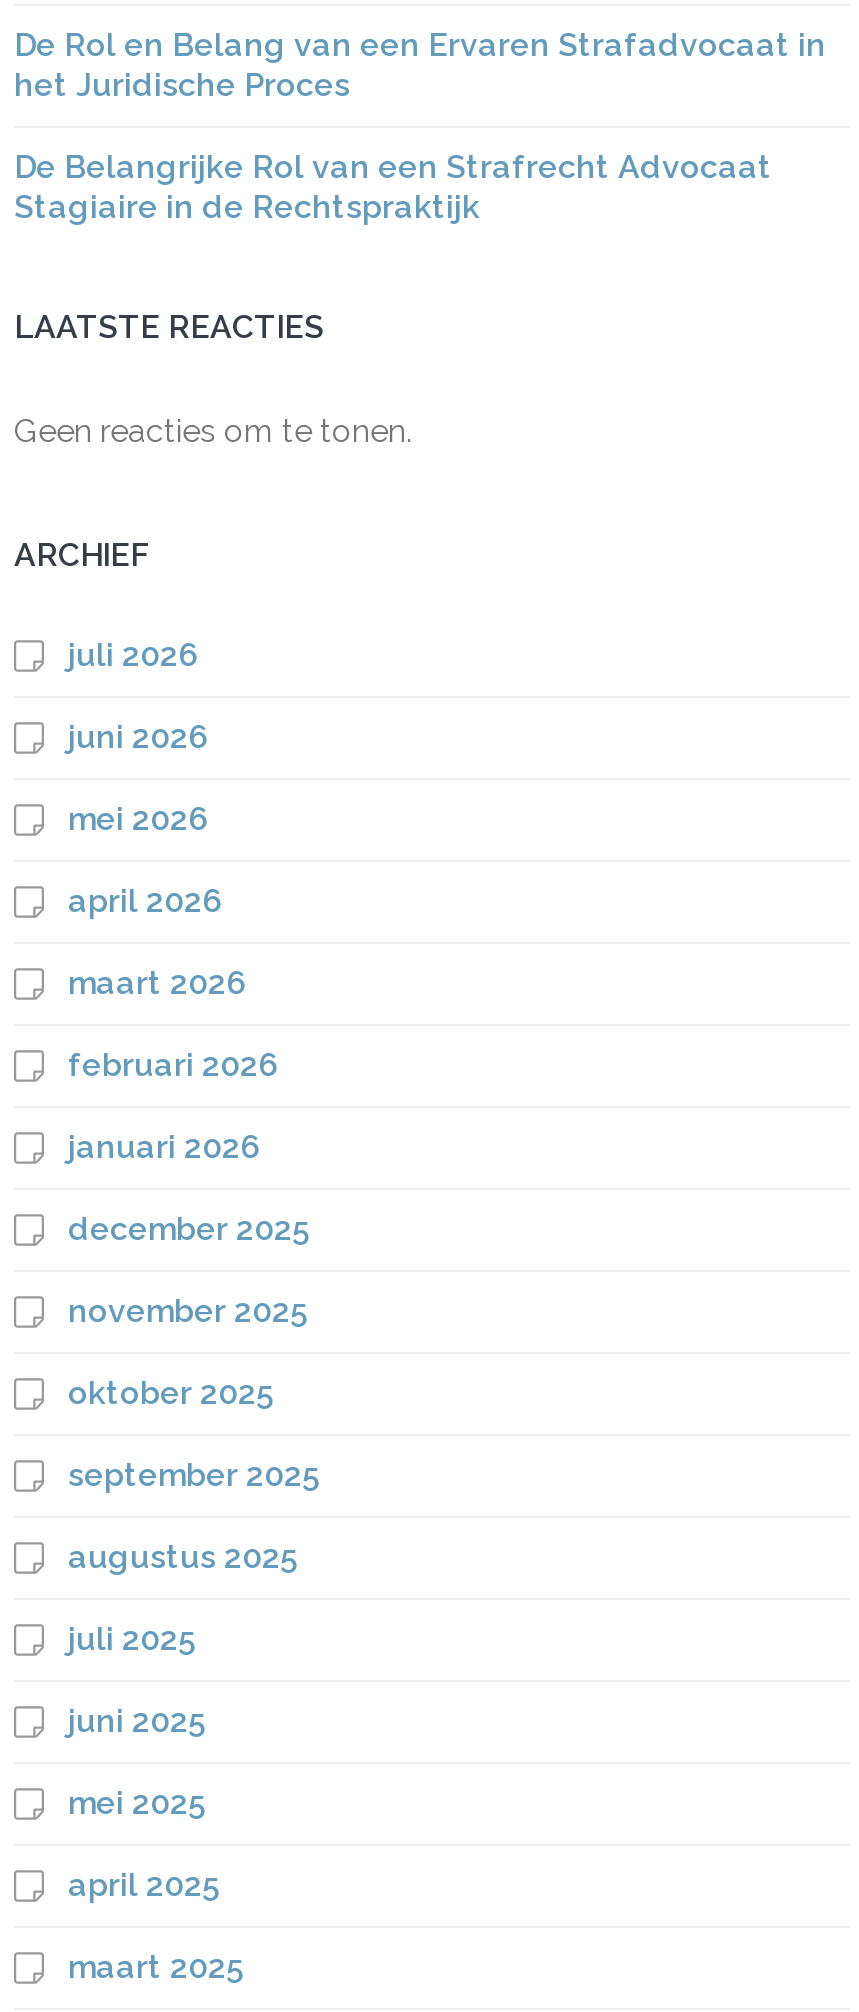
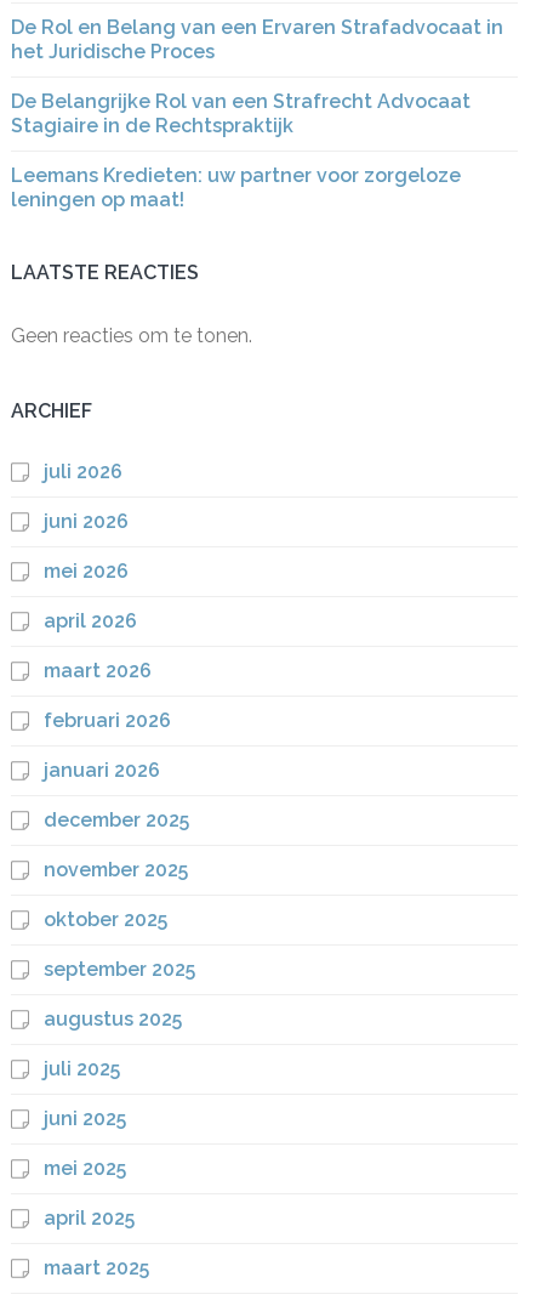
+ Leemans Kredieten: uw partner voor zorgeloze
+ leningen op maat!
